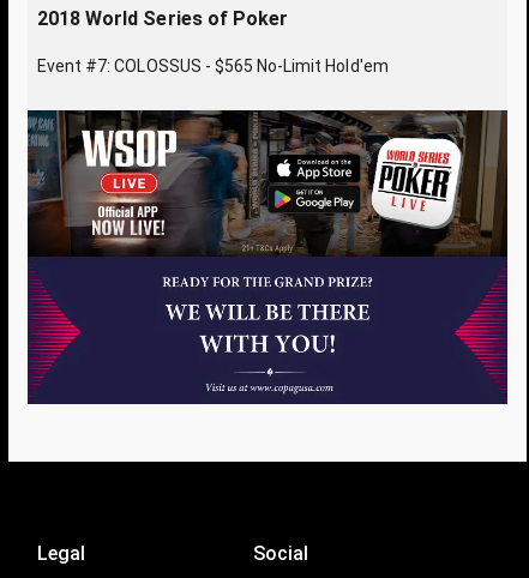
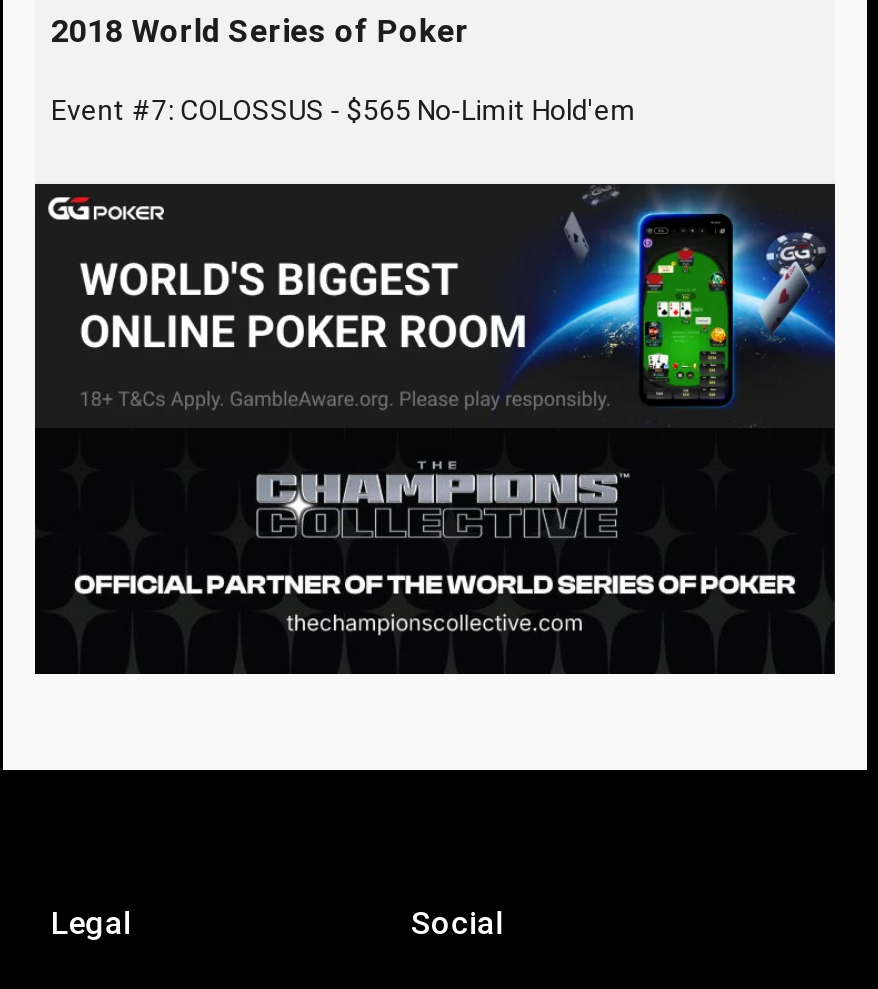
- [image]
+ [image]
